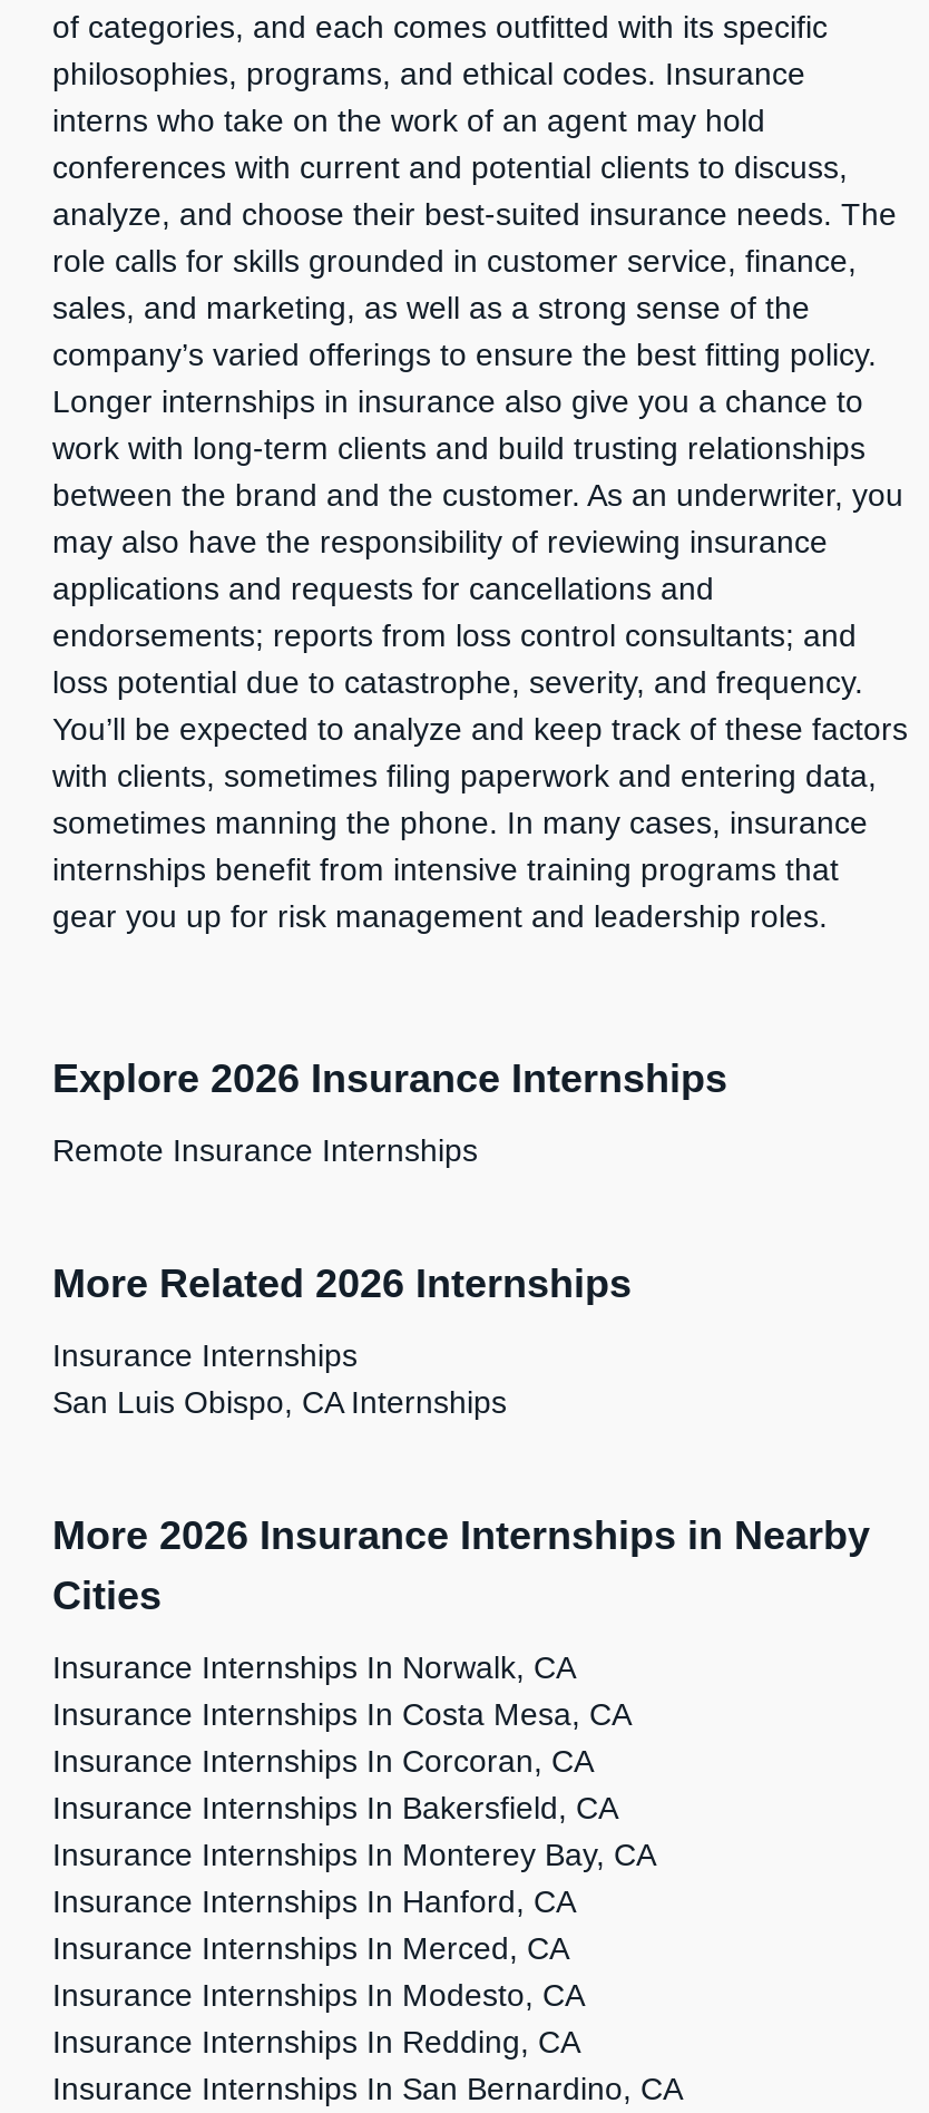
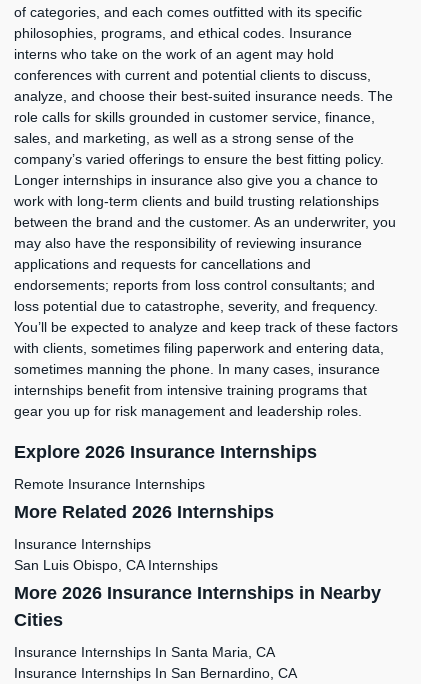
- Insurance Internships In Norwalk, CA
- Insurance Internships In Costa Mesa, CA
- Insurance Internships In Corcoran, CA
- Insurance Internships In Bakersfield, CA
- Insurance Internships In Monterey Bay, CA
- Insurance Internships In Hanford, CA
- Insurance Internships In Merced, CA
- Insurance Internships In Modesto, CA
- Insurance Internships In Redding, CA
+ Insurance Internships In Santa Maria, CA
